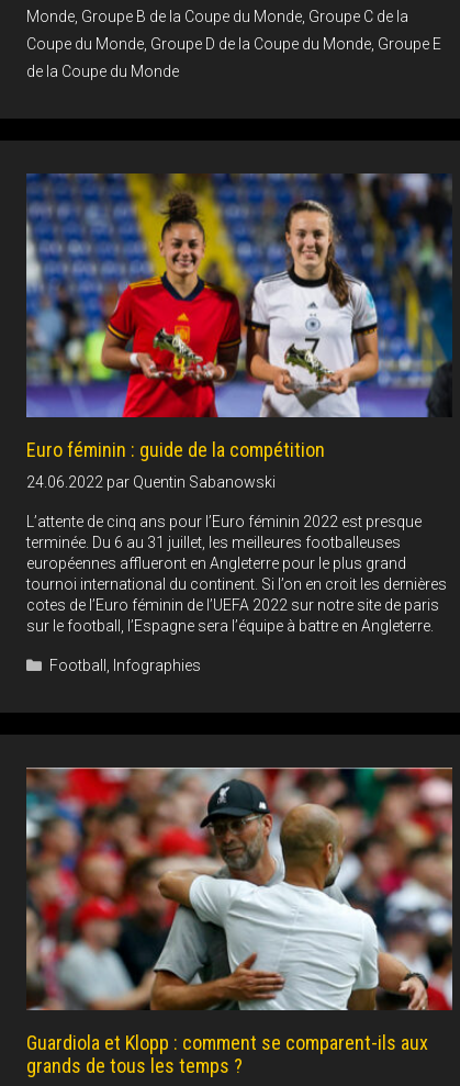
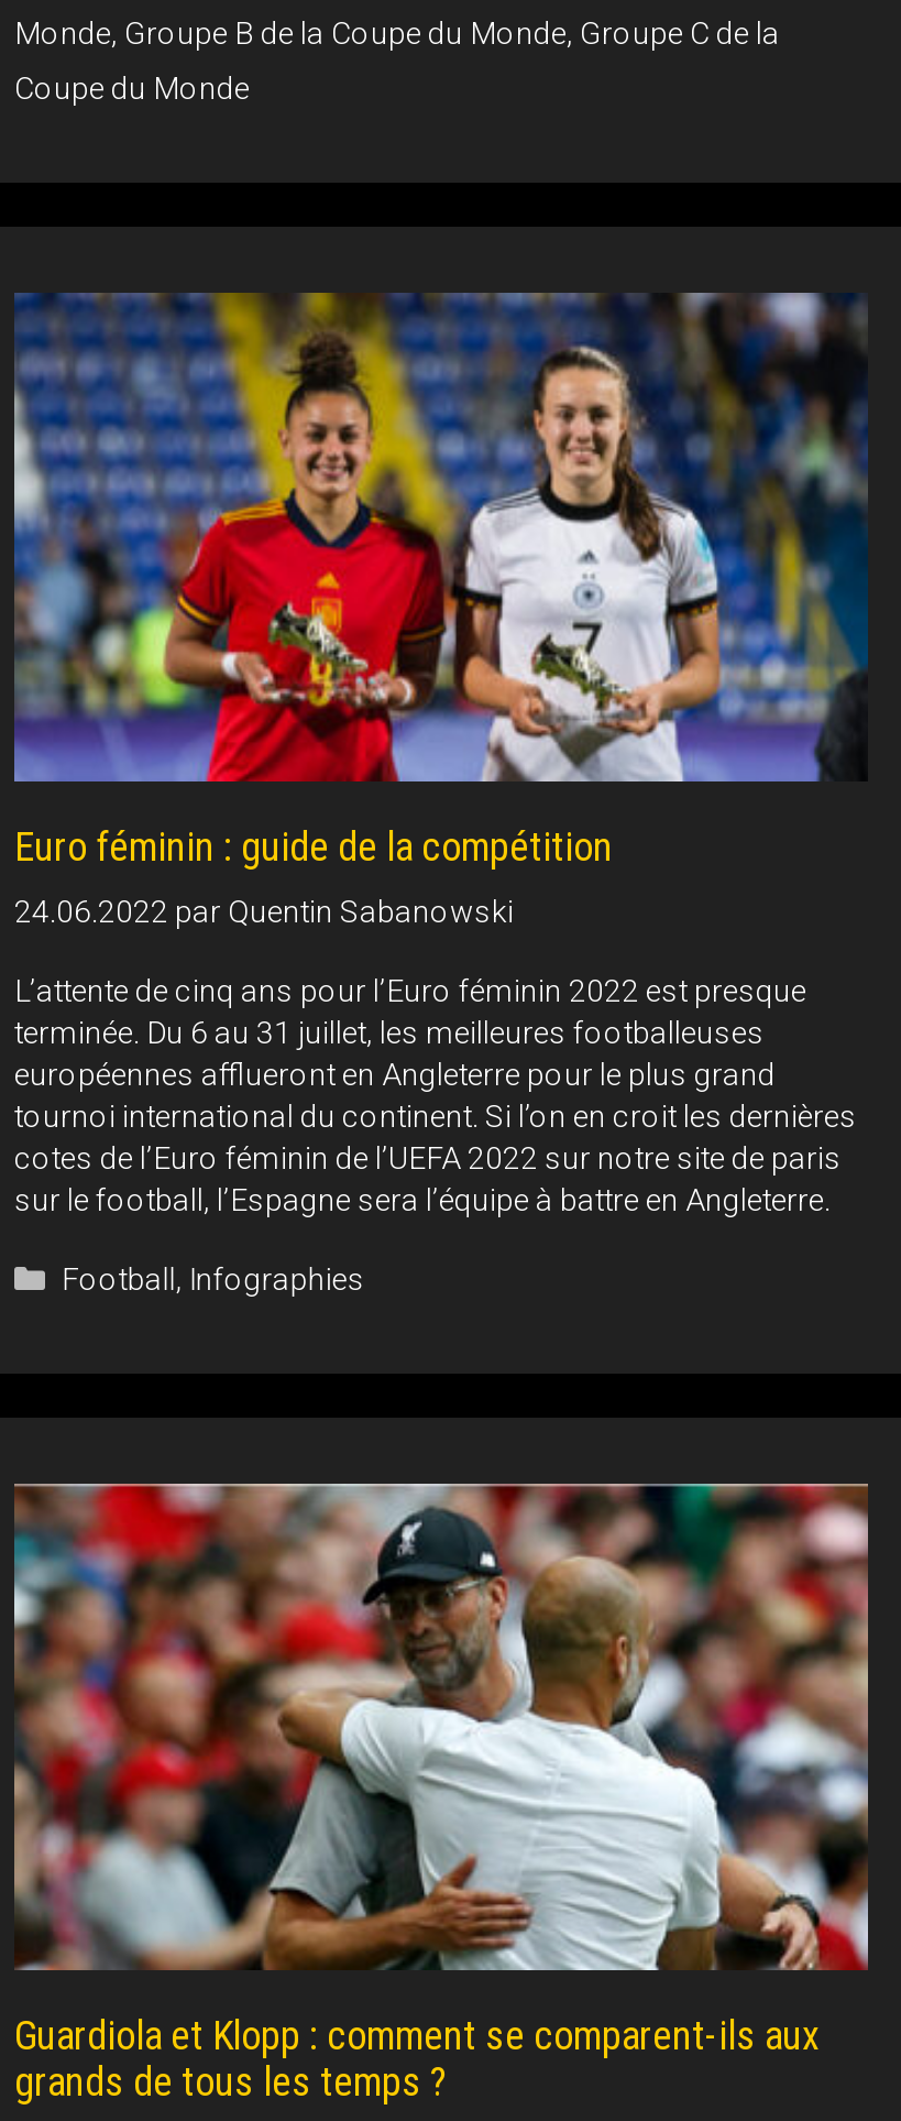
- Coupe du Monde, Groupe D de la Coupe du Monde, Groupe E
- de la Coupe du Monde
+ Coupe du Monde
